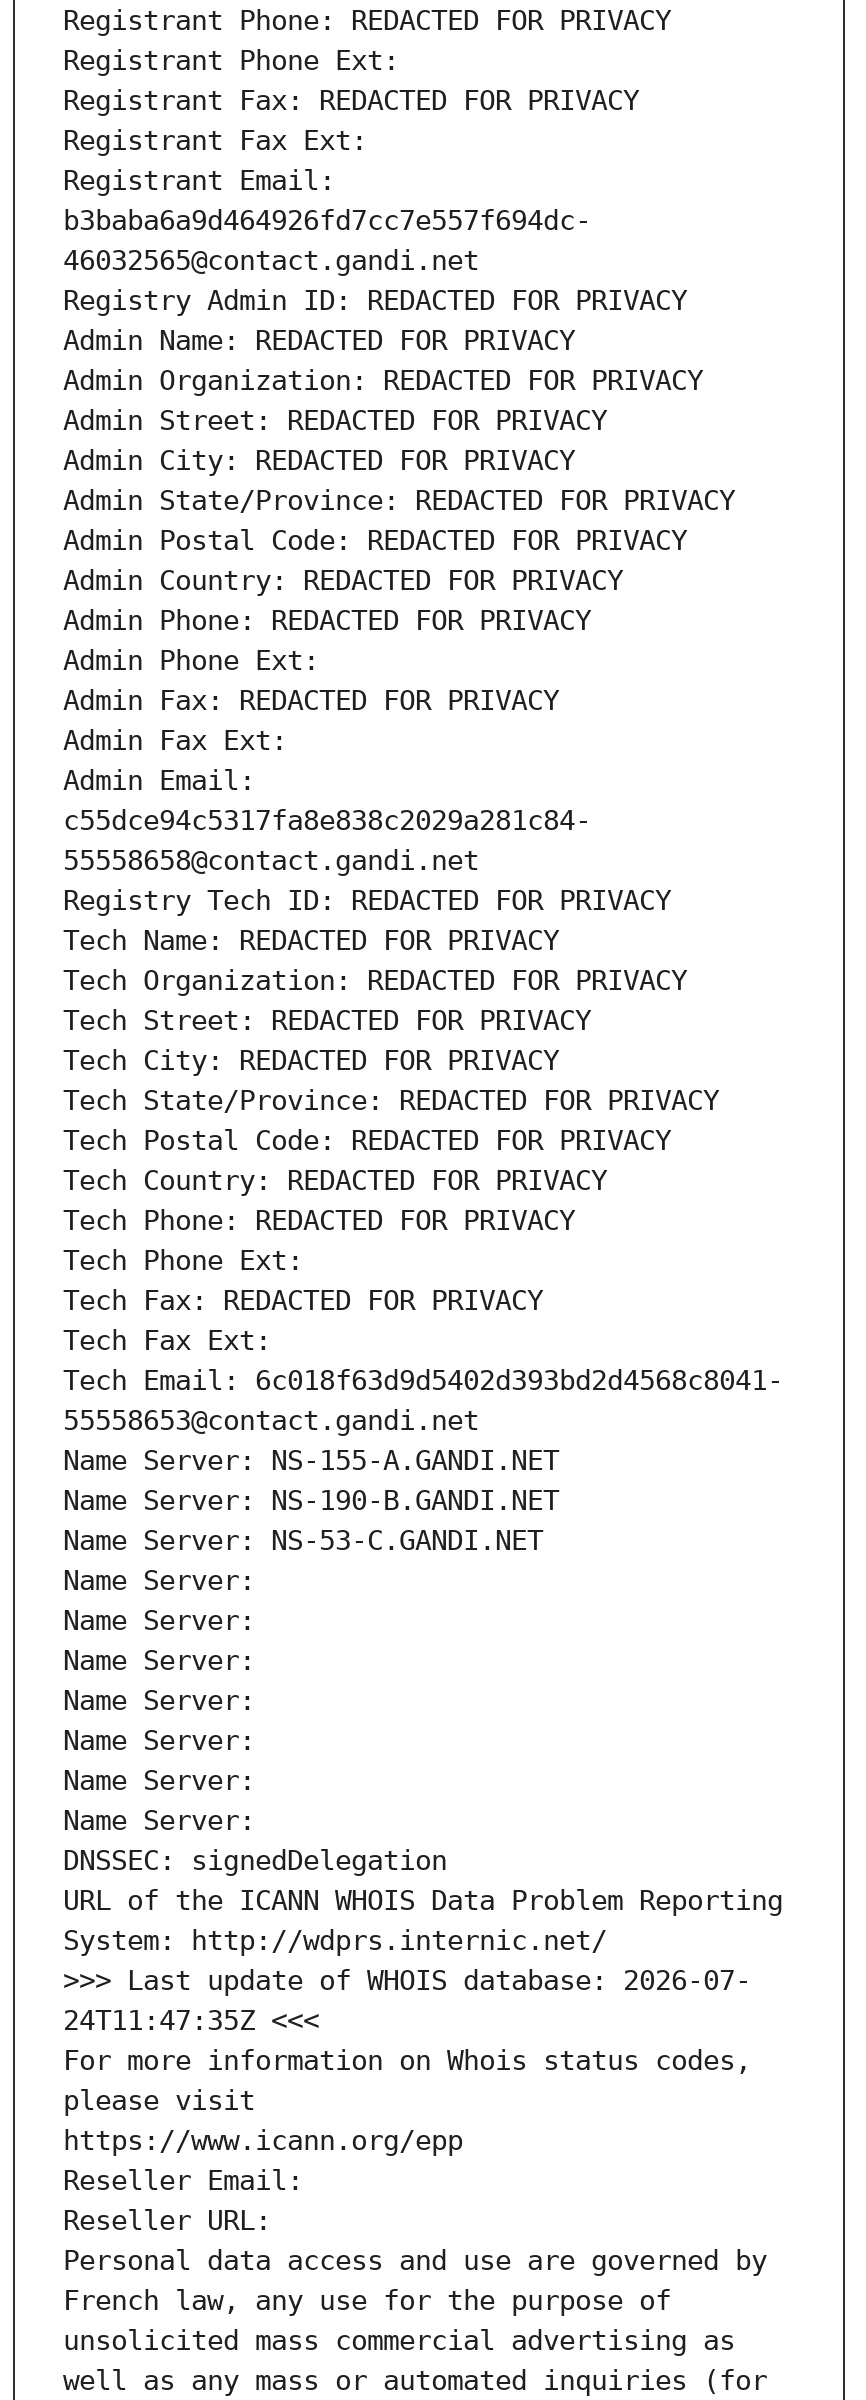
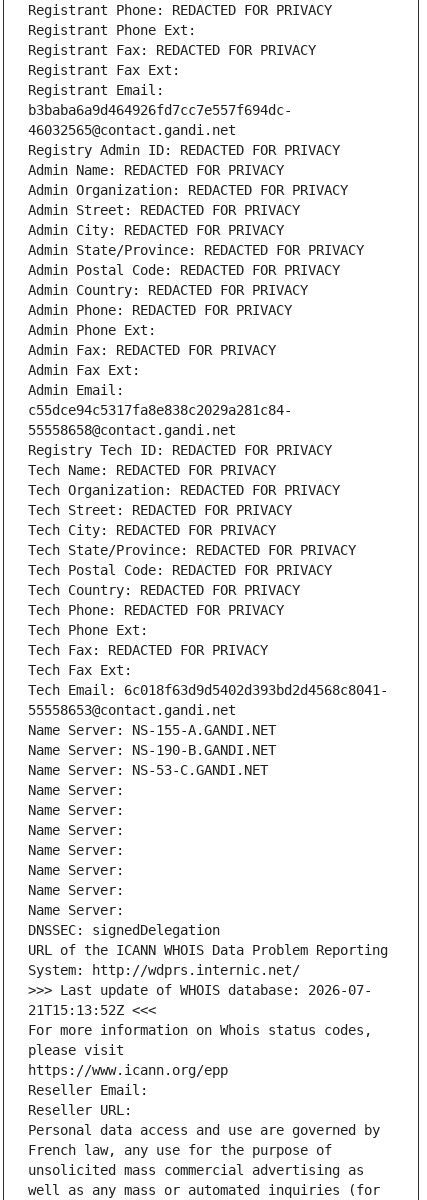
- 24T11:47:35Z <<<
+ 21T15:13:52Z <<<
